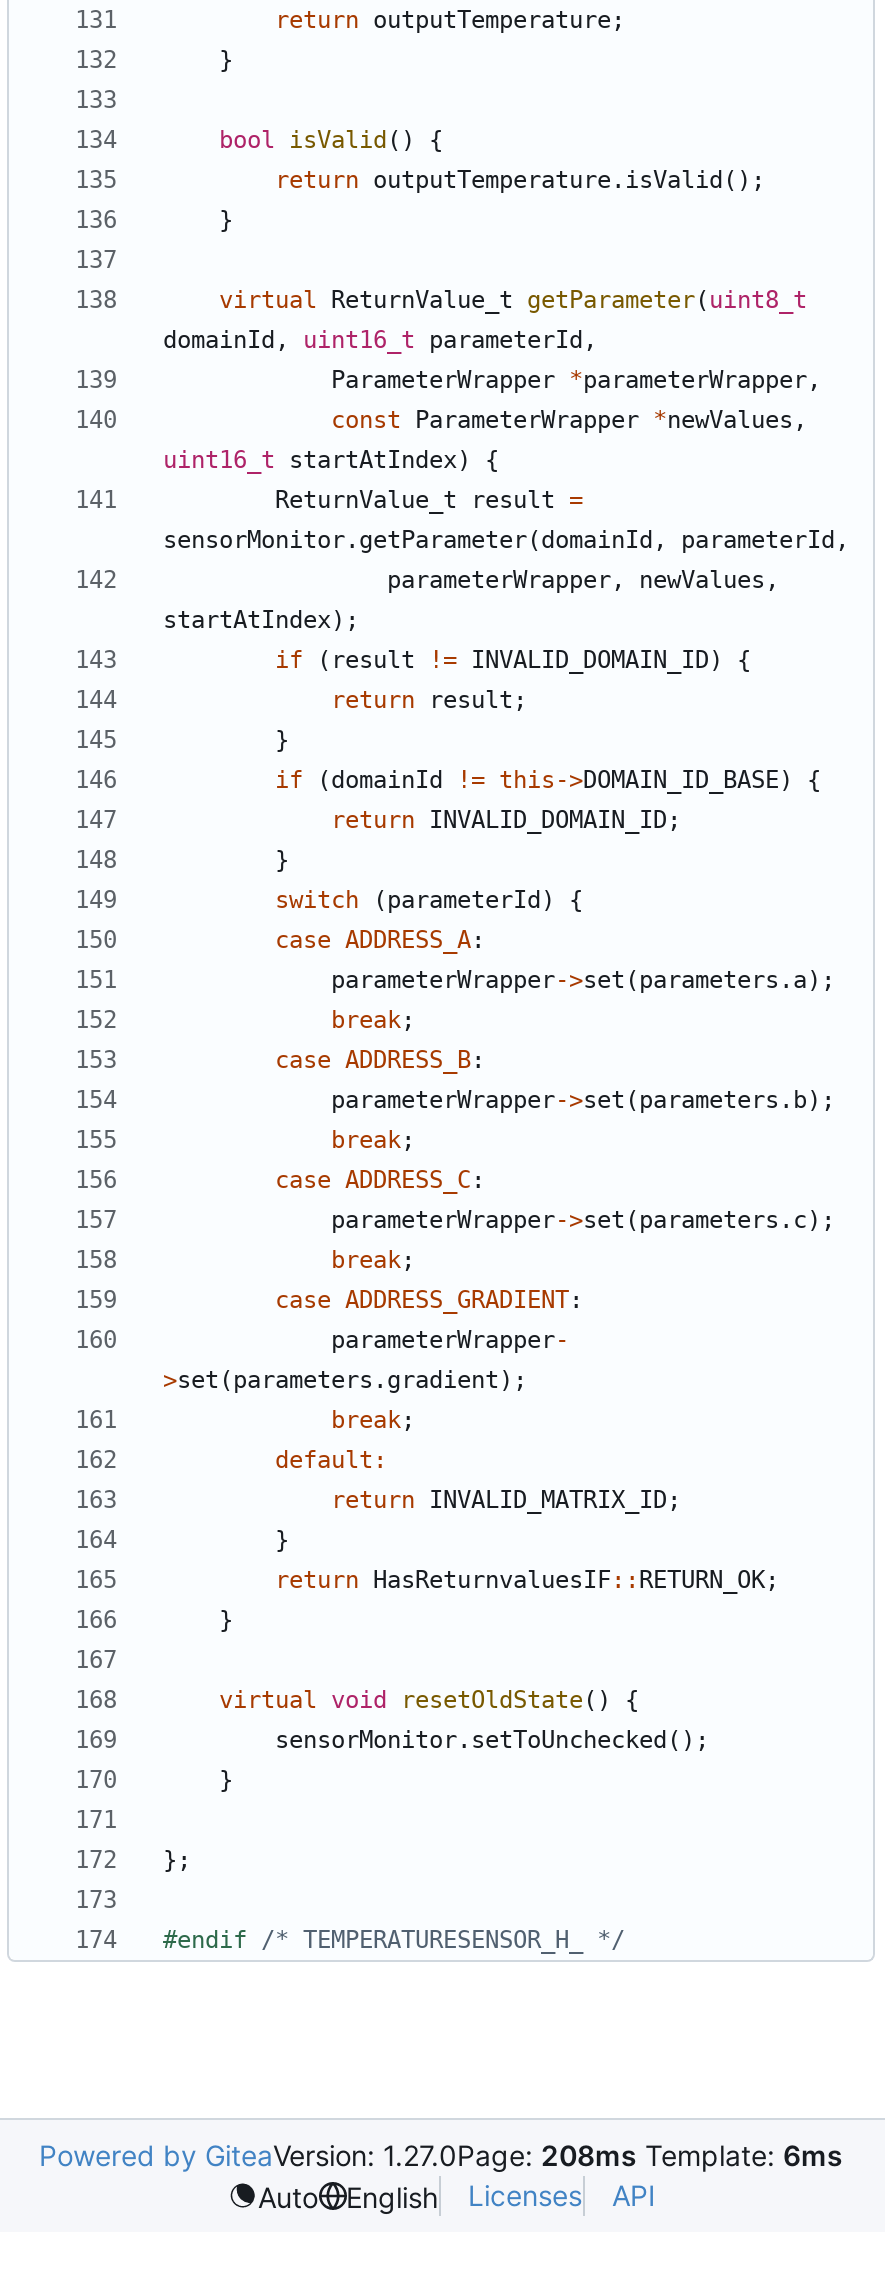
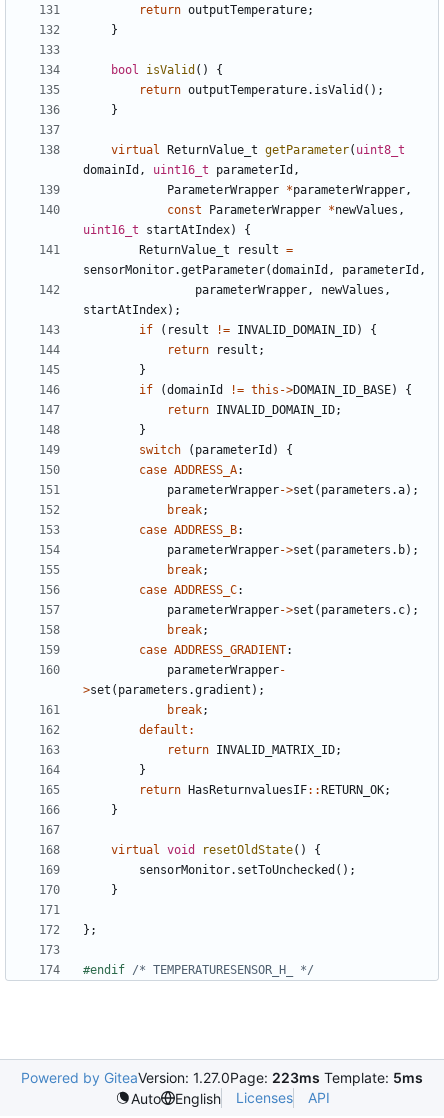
- Powered by GiteaVersion: 1.27.0Page: 208ms Template: 6ms
+ Powered by GiteaVersion: 1.27.0Page: 223ms Template: 5ms
